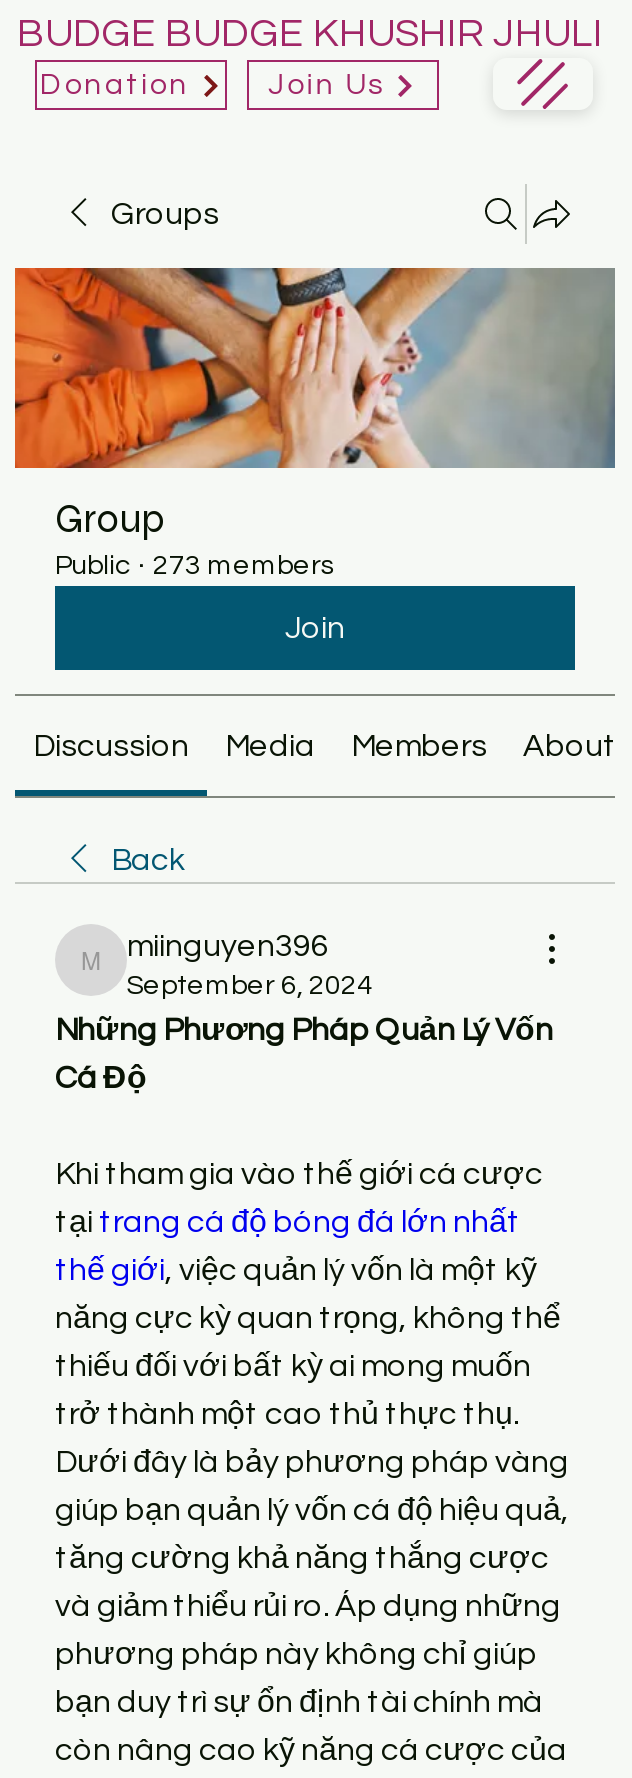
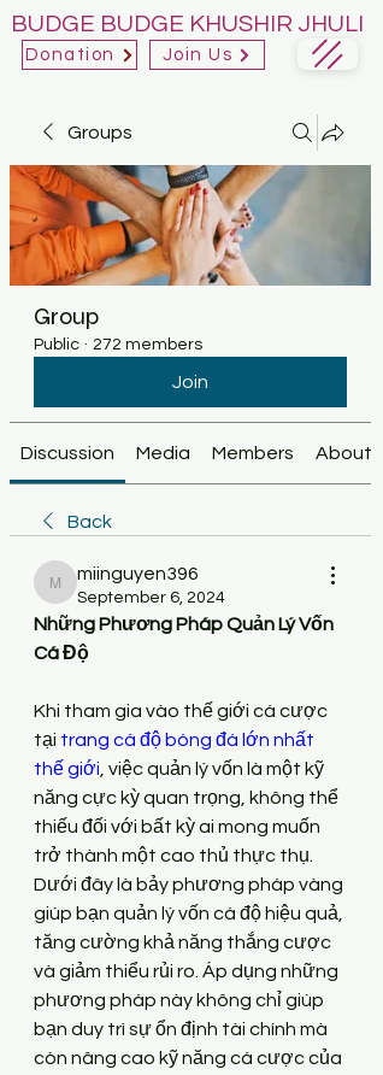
- Public · 273 members
+ Public · 272 members
